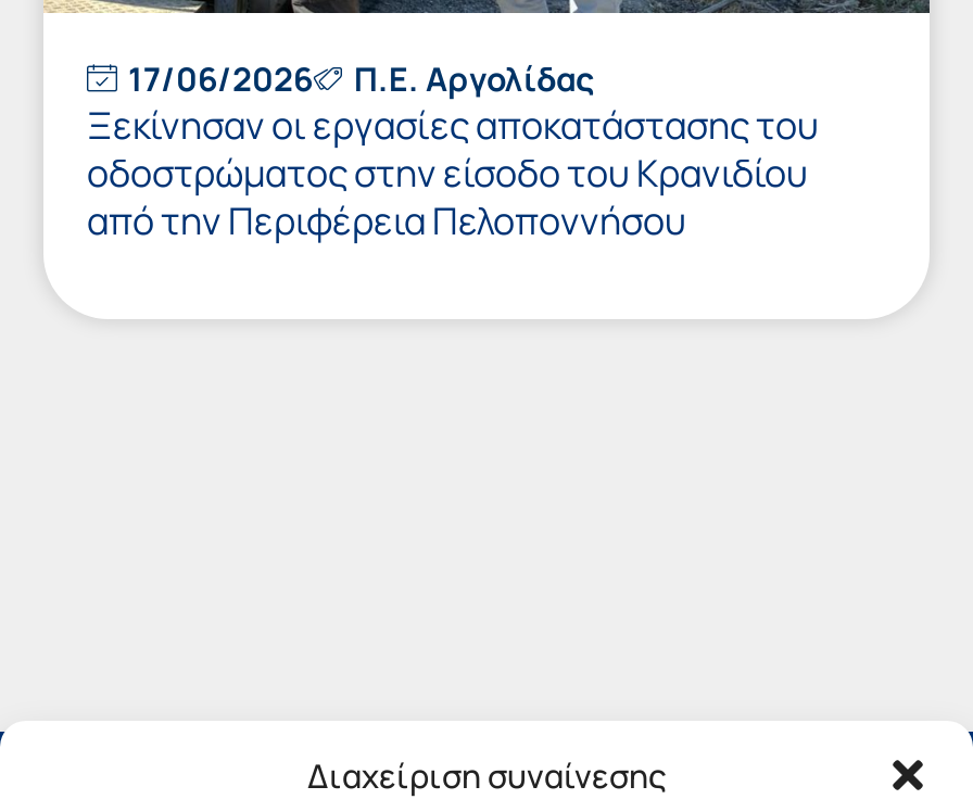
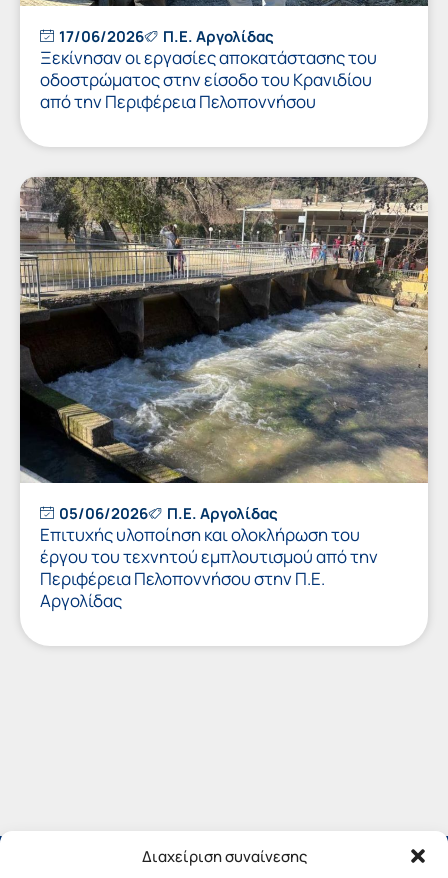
+ [image]
+ 05/06/2026
+ Π.Ε. Αργολίδας
+ Επιτυχής υλοποίηση και ολοκλήρωση του
+ έργου του τεχνητού εμπλουτισμού από την
+ Περιφέρεια Πελοποννήσου στην Π.Ε.
+ Αργολίδας
